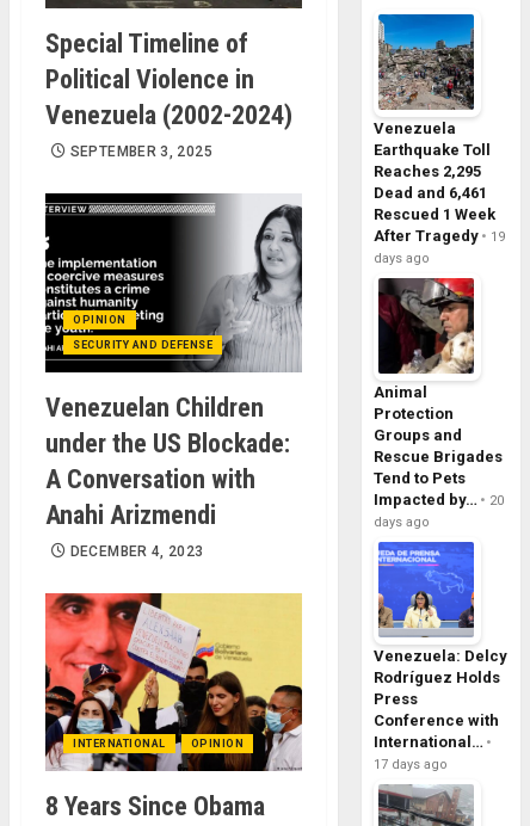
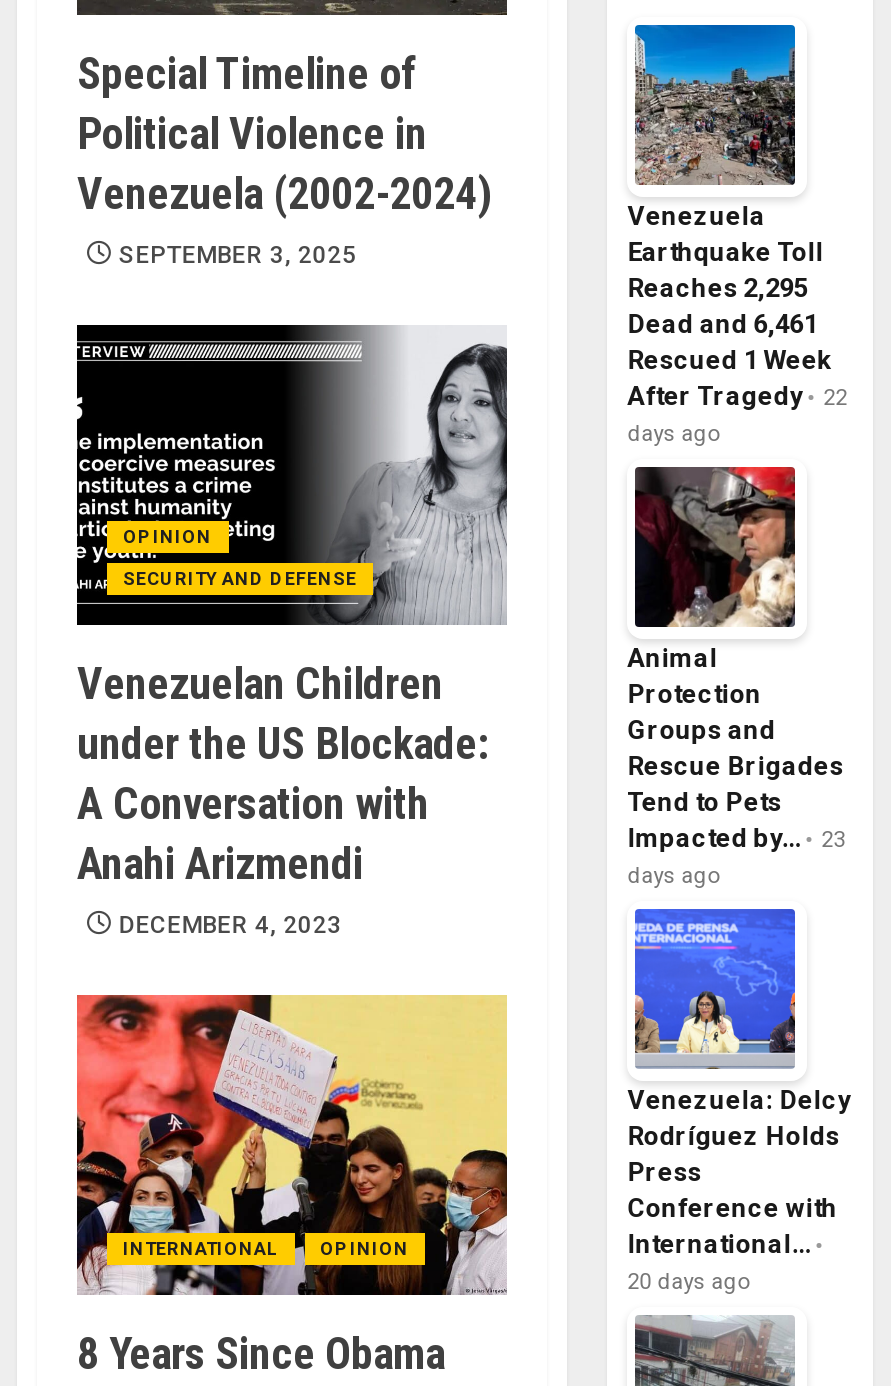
- After Tragedy 19
+ After Tragedy 22

- Impacted by… 20
+ Impacted by… 23

- 17 days ago
+ 20 days ago
